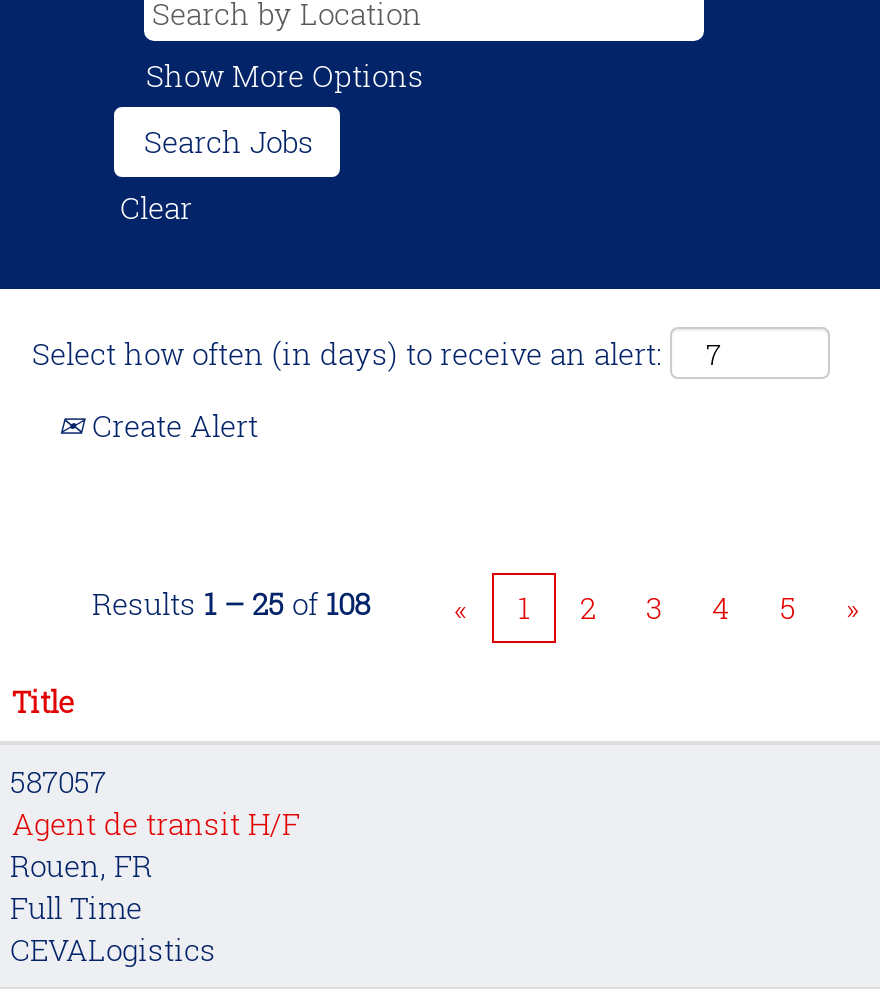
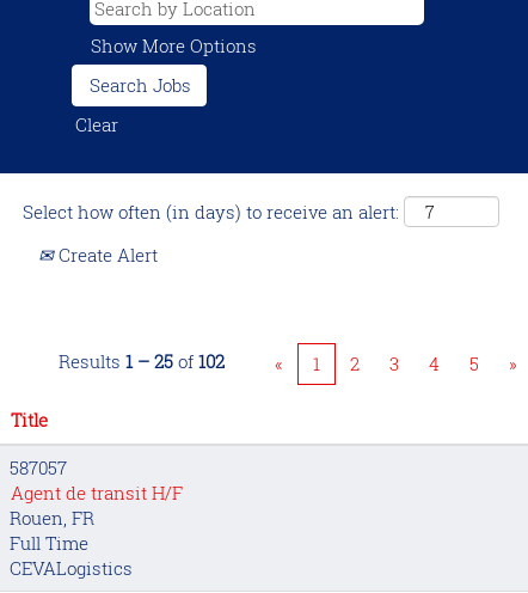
- Results 1 – 25 of 108
+ Results 1 – 25 of 102
